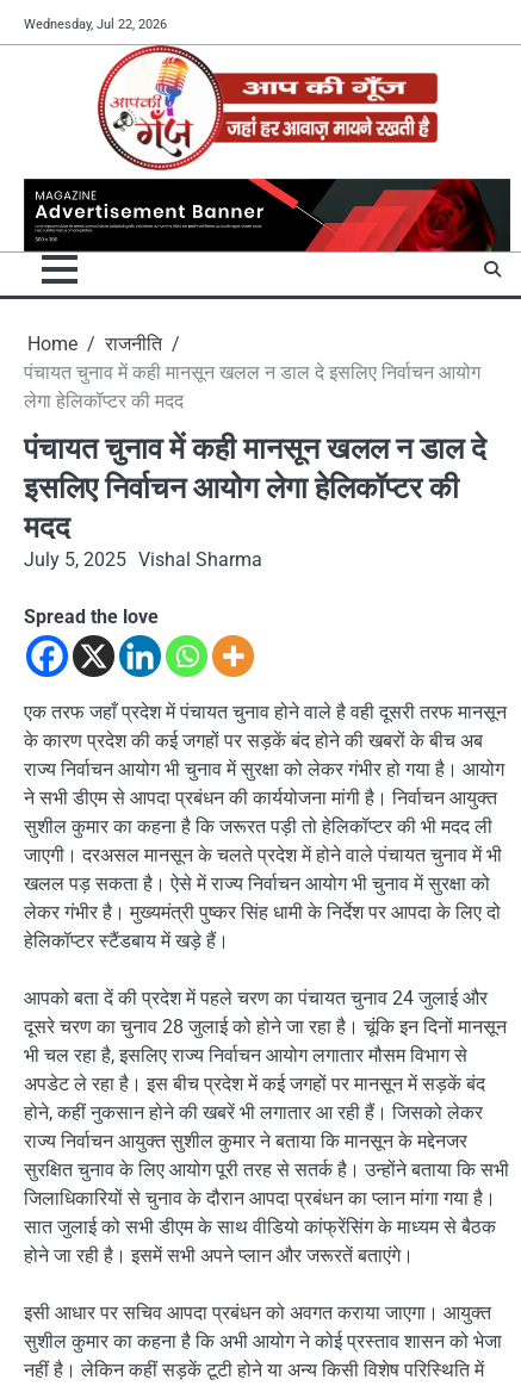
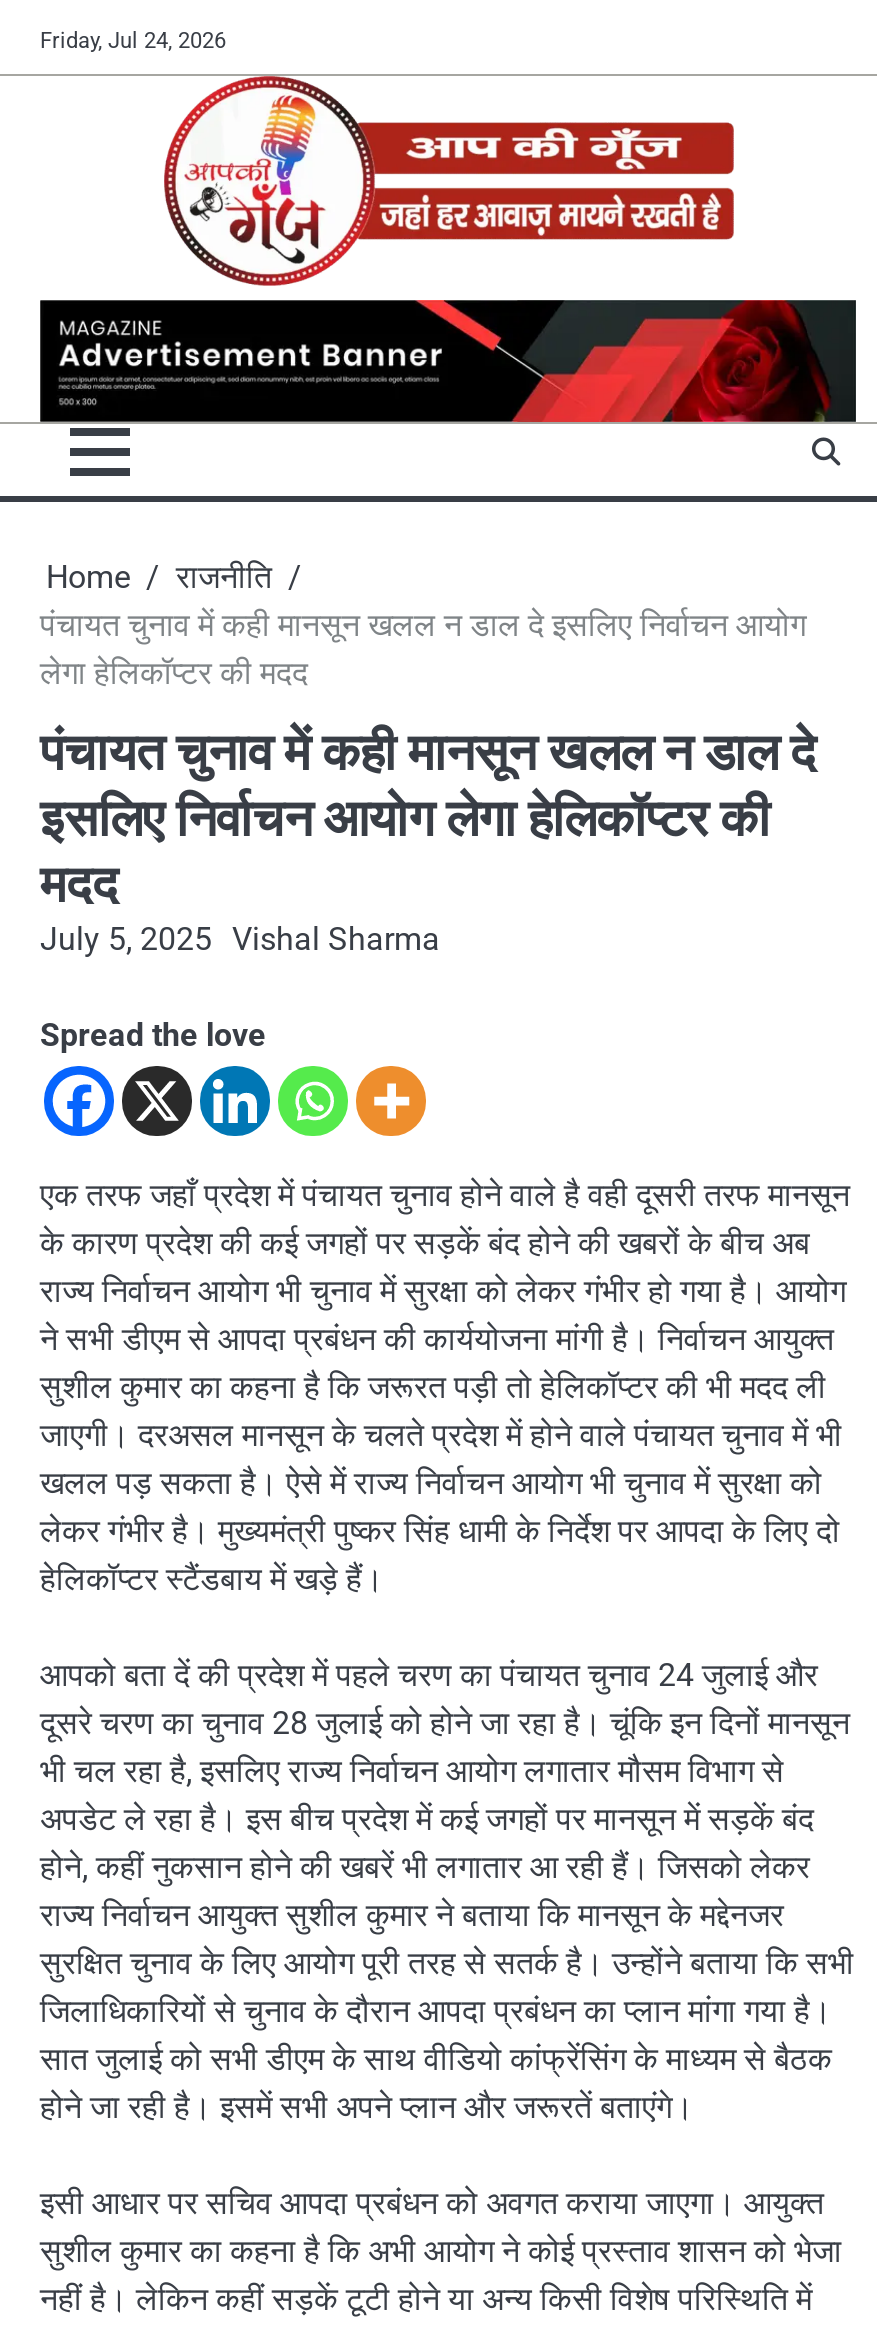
- Wednesday, Jul 22, 2026
+ Friday, Jul 24, 2026
